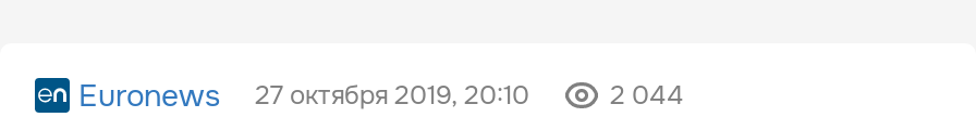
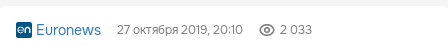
- 2 044
+ 2 033
